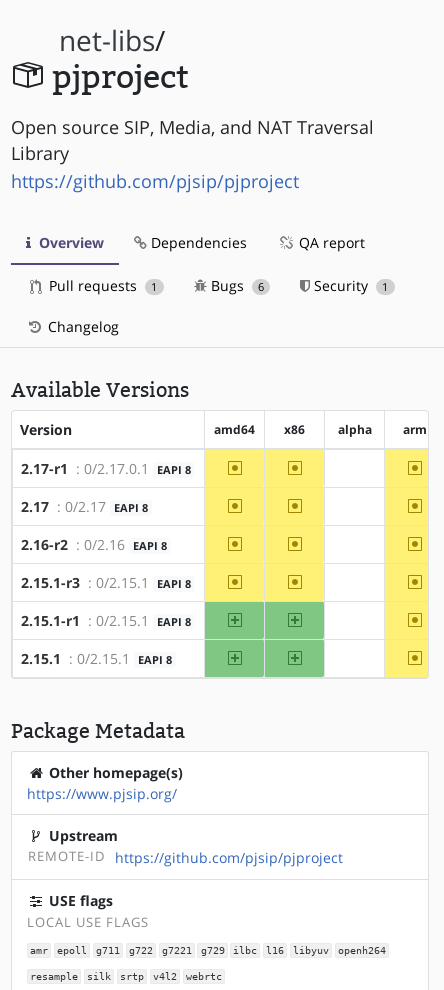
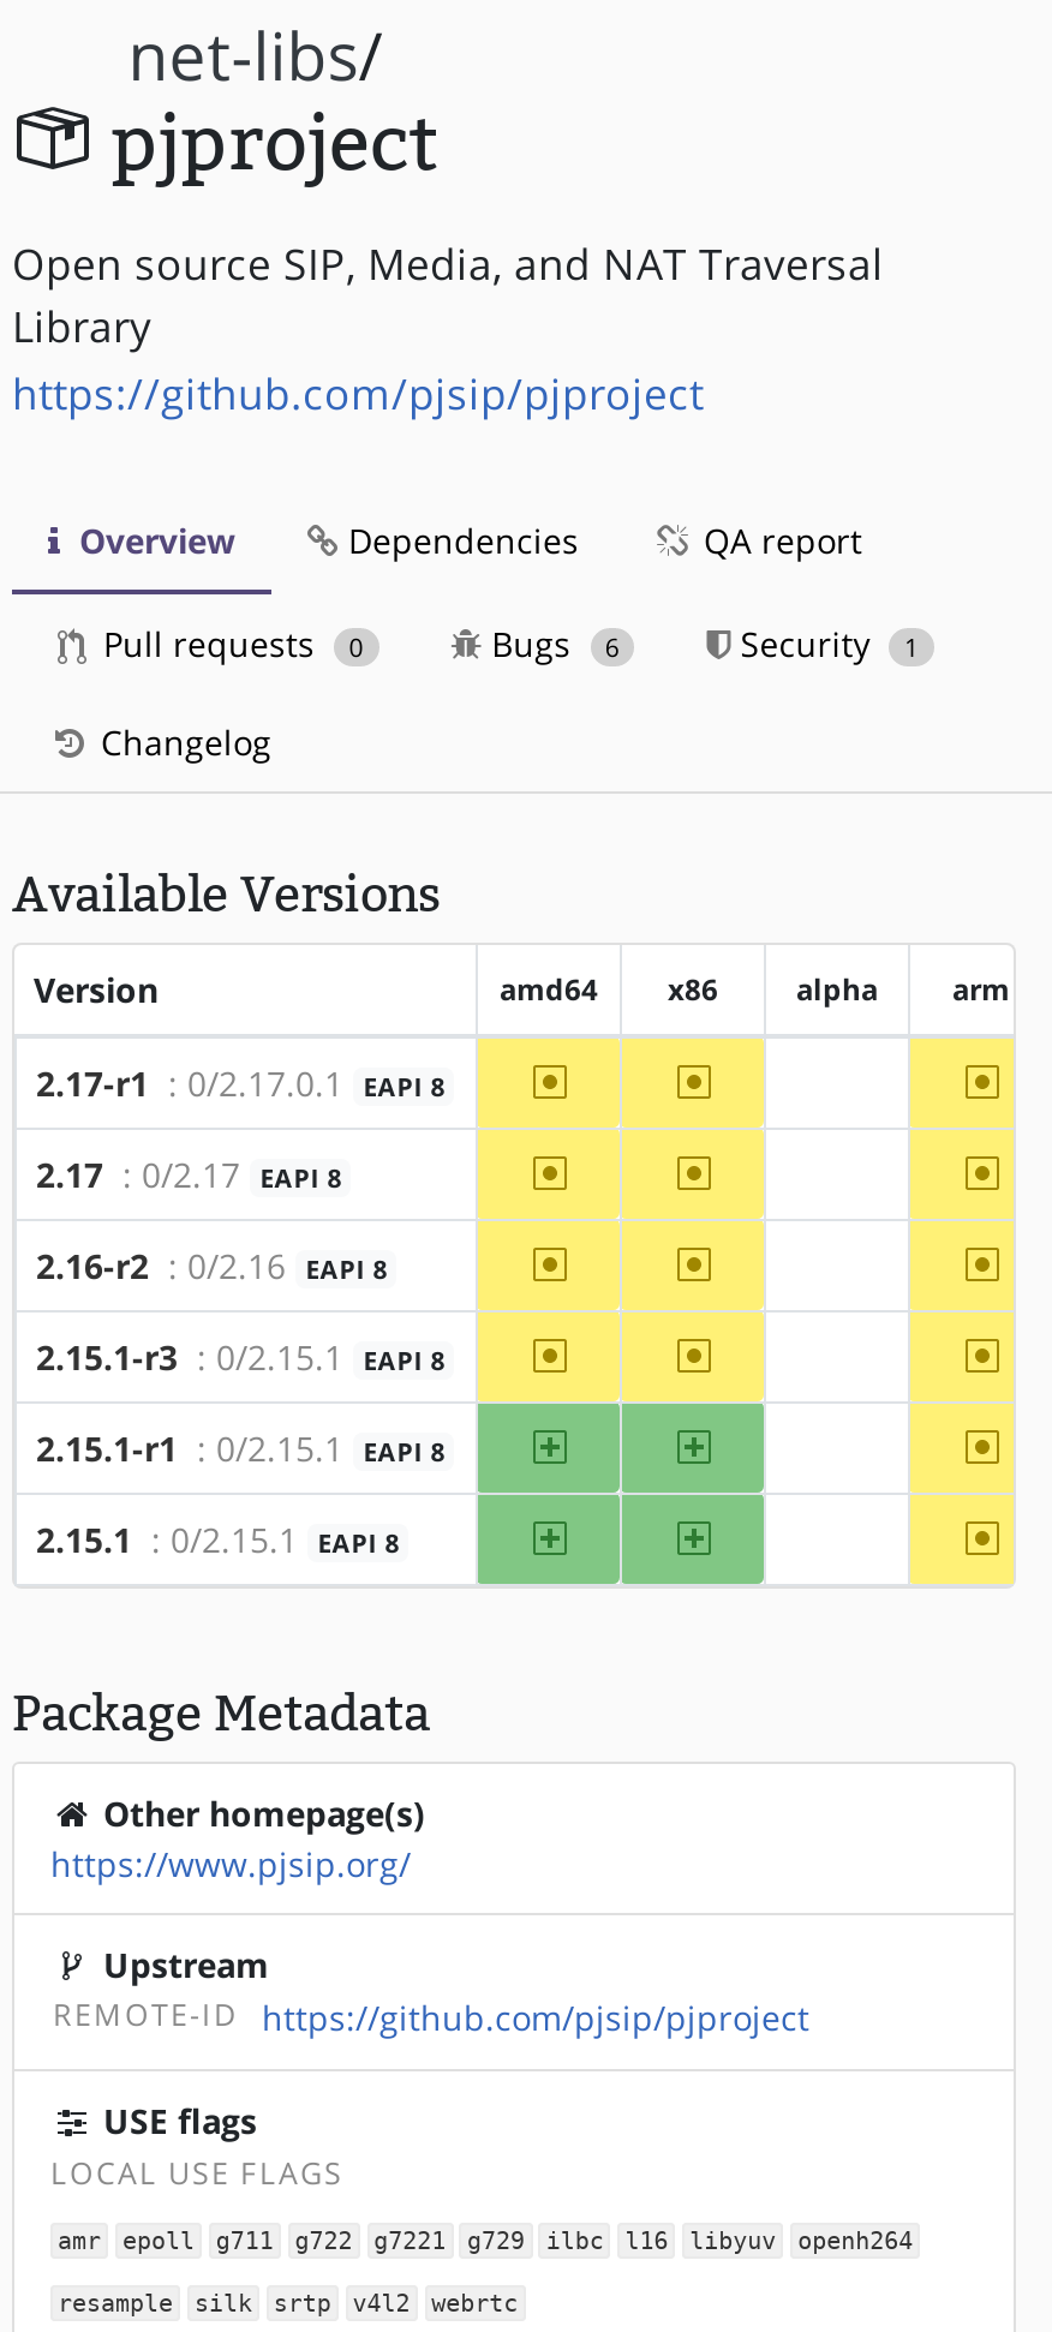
- Pull requests 1
+ Pull requests 0
